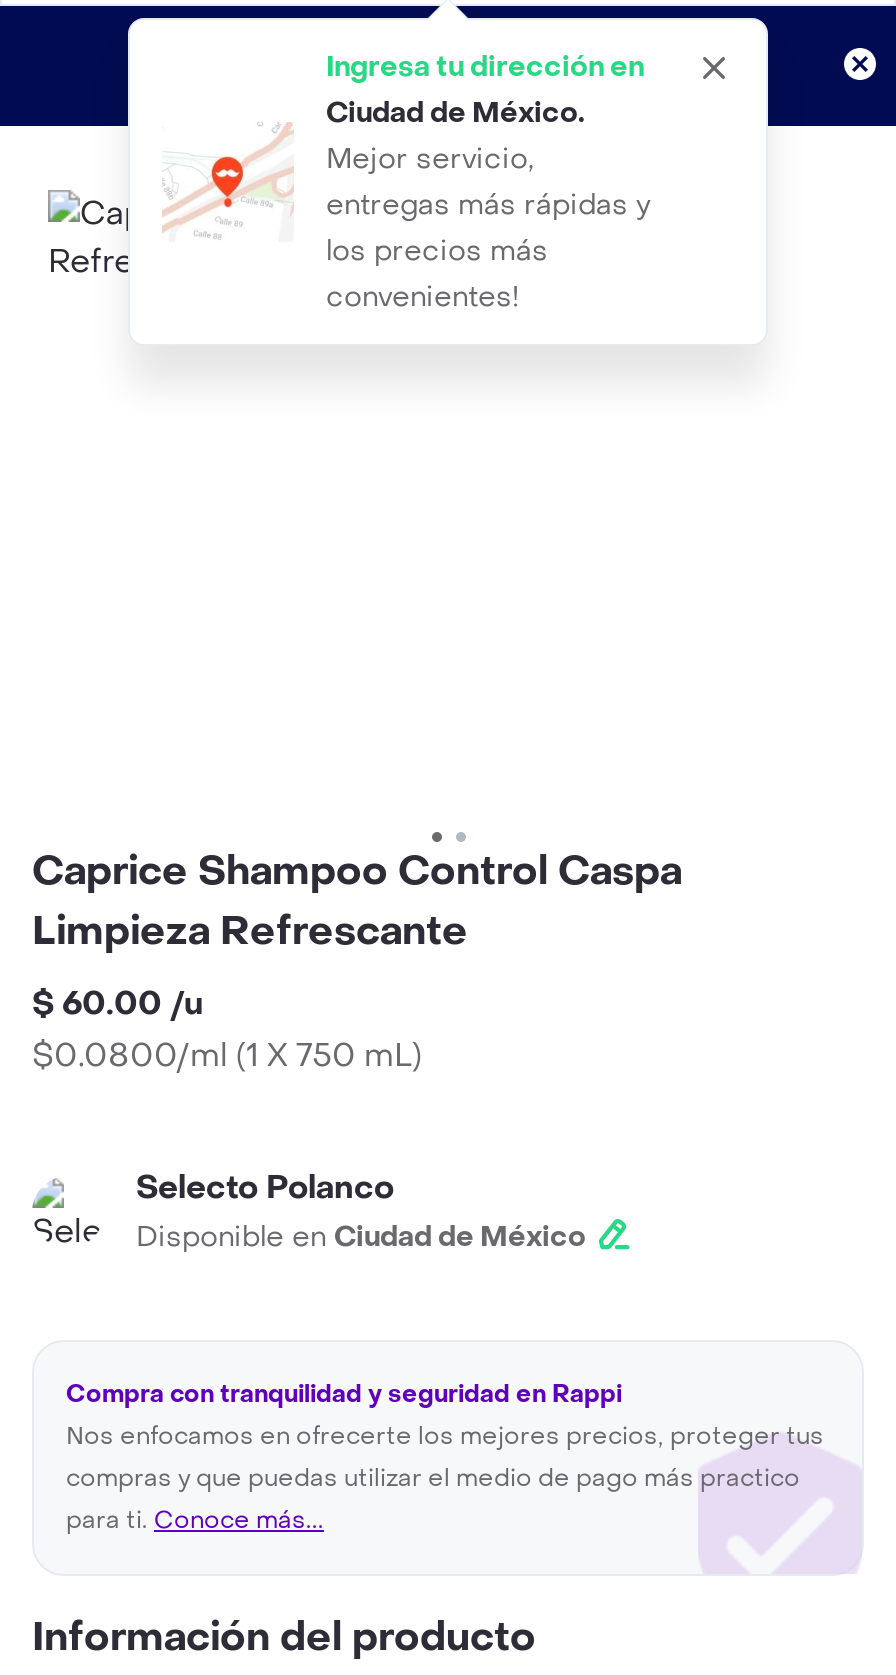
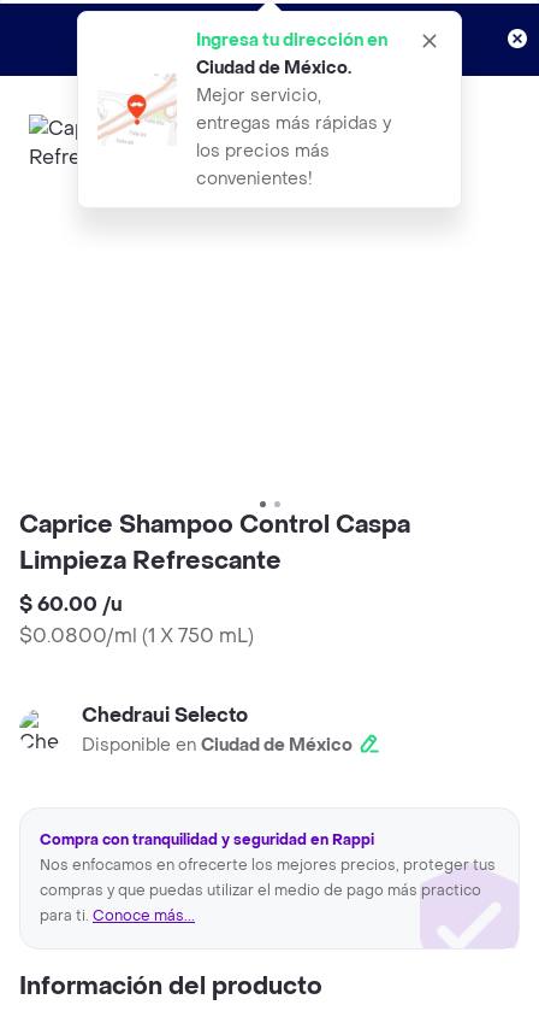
- Selecto Polanco
+ Chedraui Selecto
